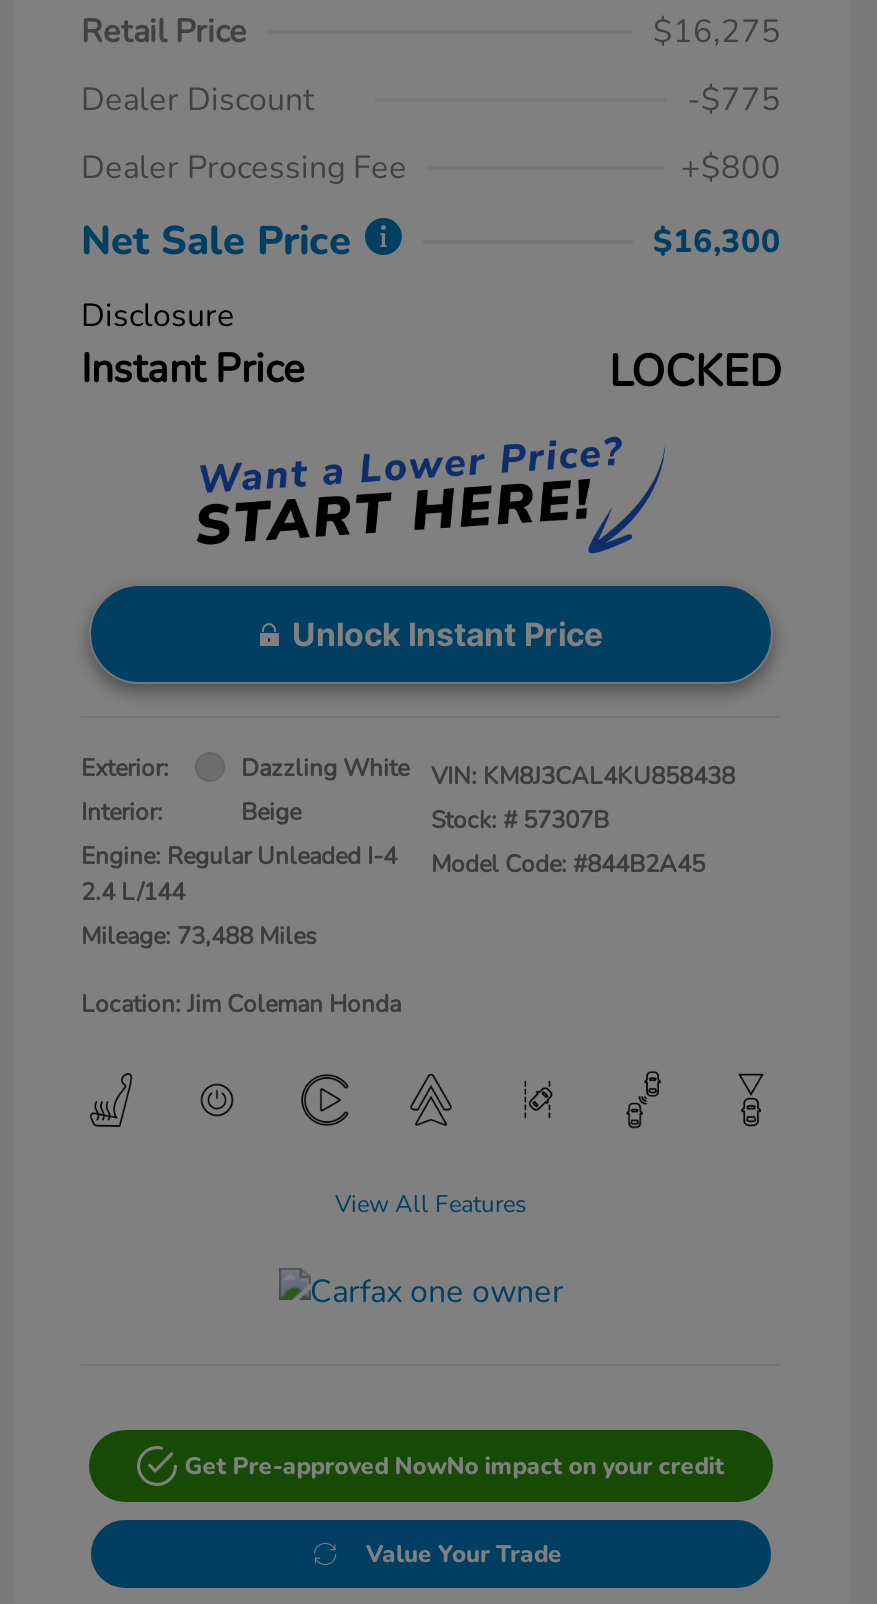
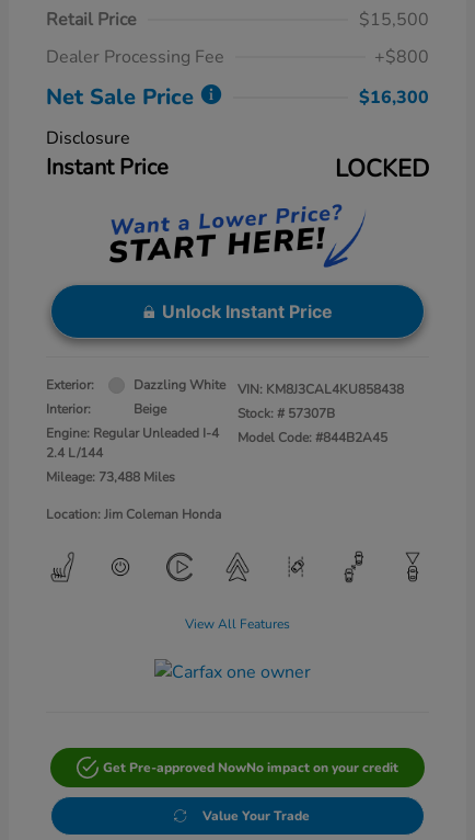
- $16,275
- Dealer Discount
- -$775
+ $15,500
